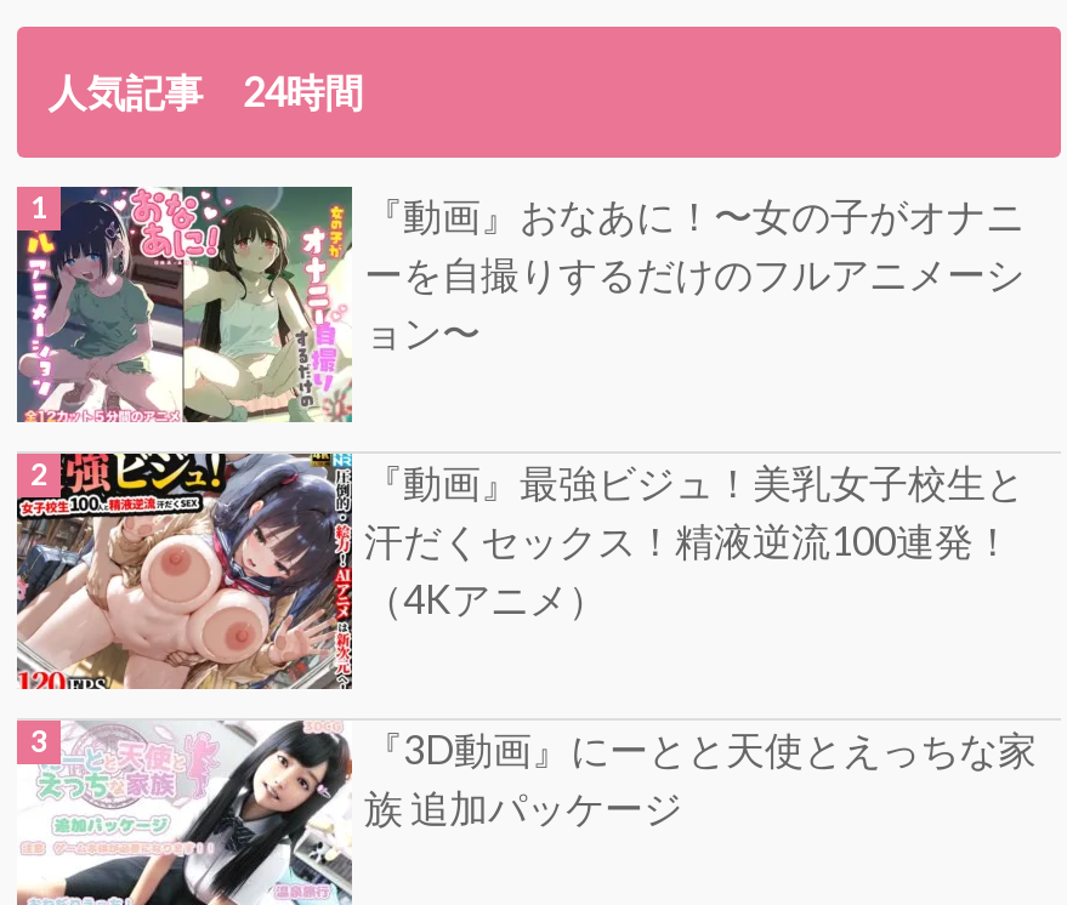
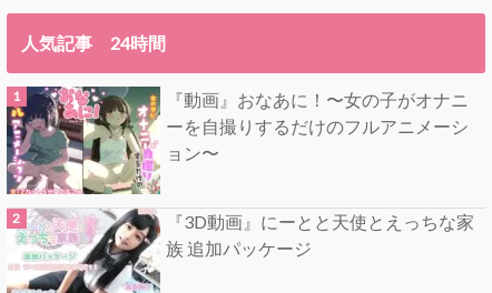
- [image]
- 『動画』最強ビジュ！美乳女子校生と
- 汗だくセックス！精液逆流100連発！
- （4Kアニメ）
